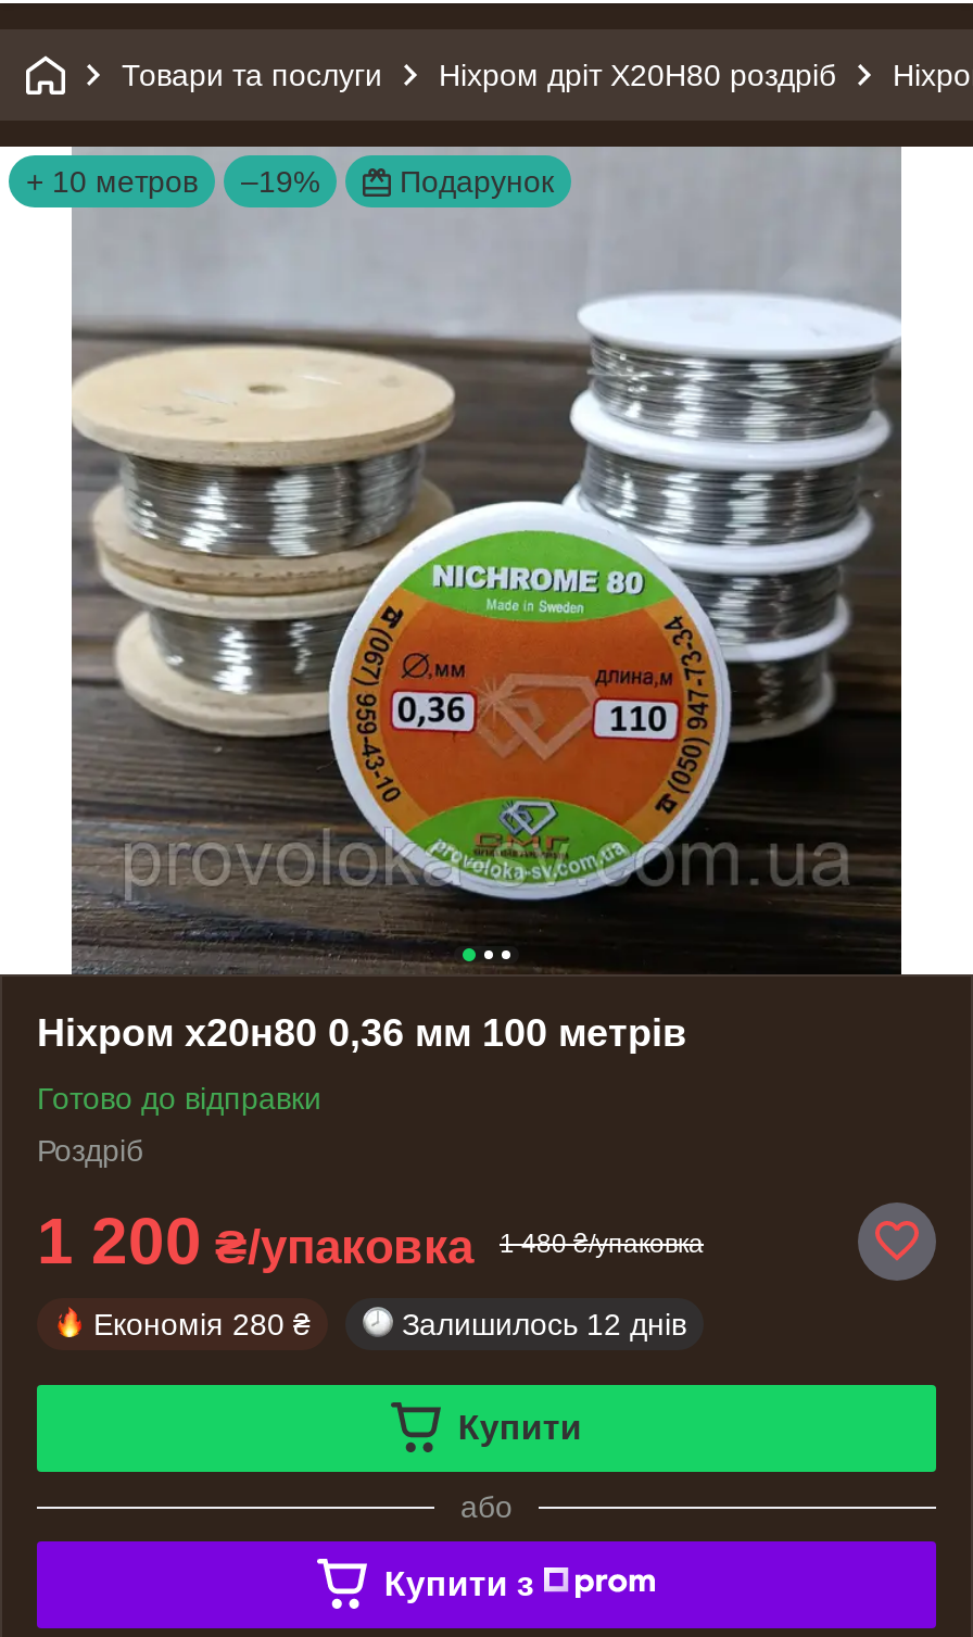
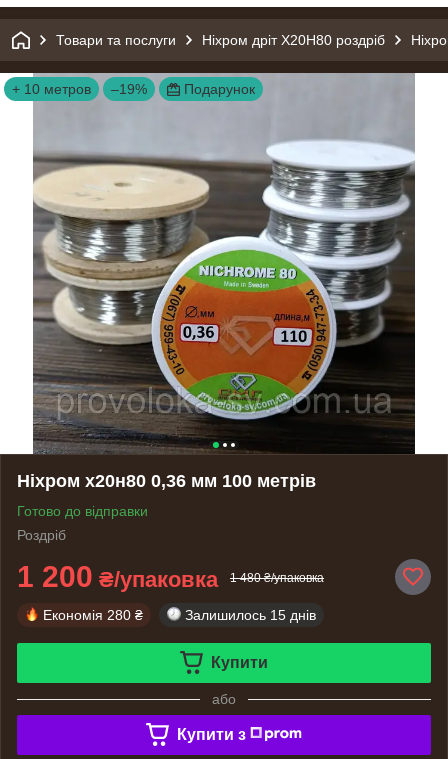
- Залишилось 12 днів
+ Залишилось 15 днів
